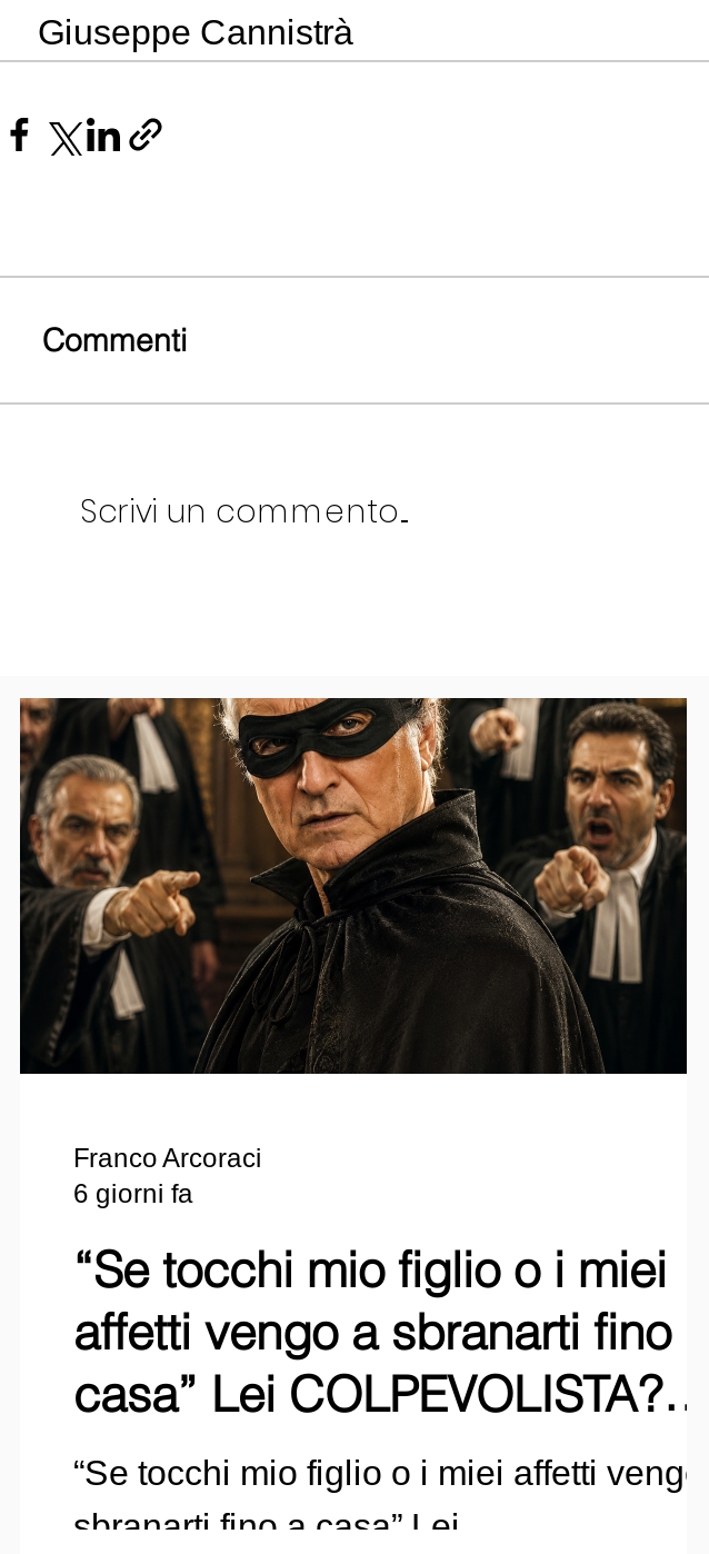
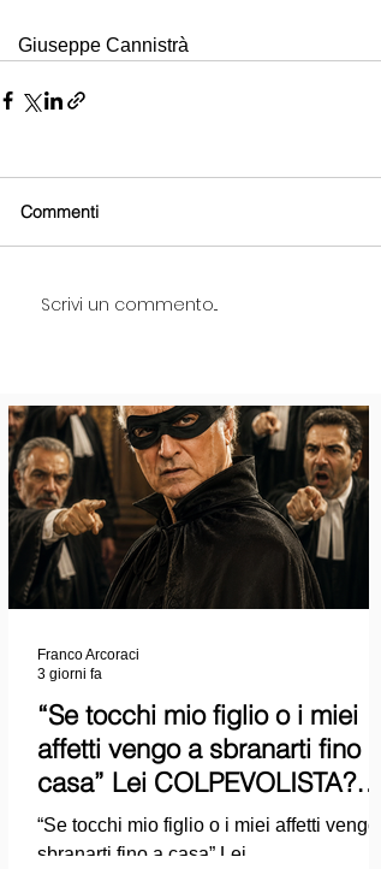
- 6 giorni fa
+ 3 giorni fa
